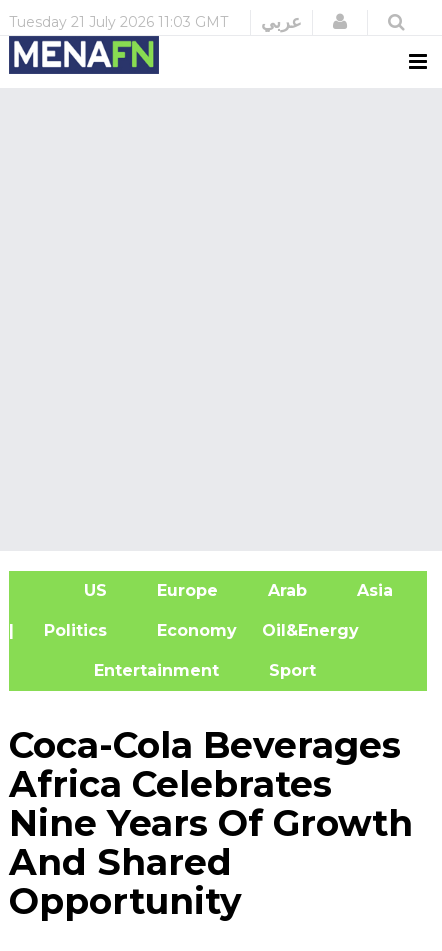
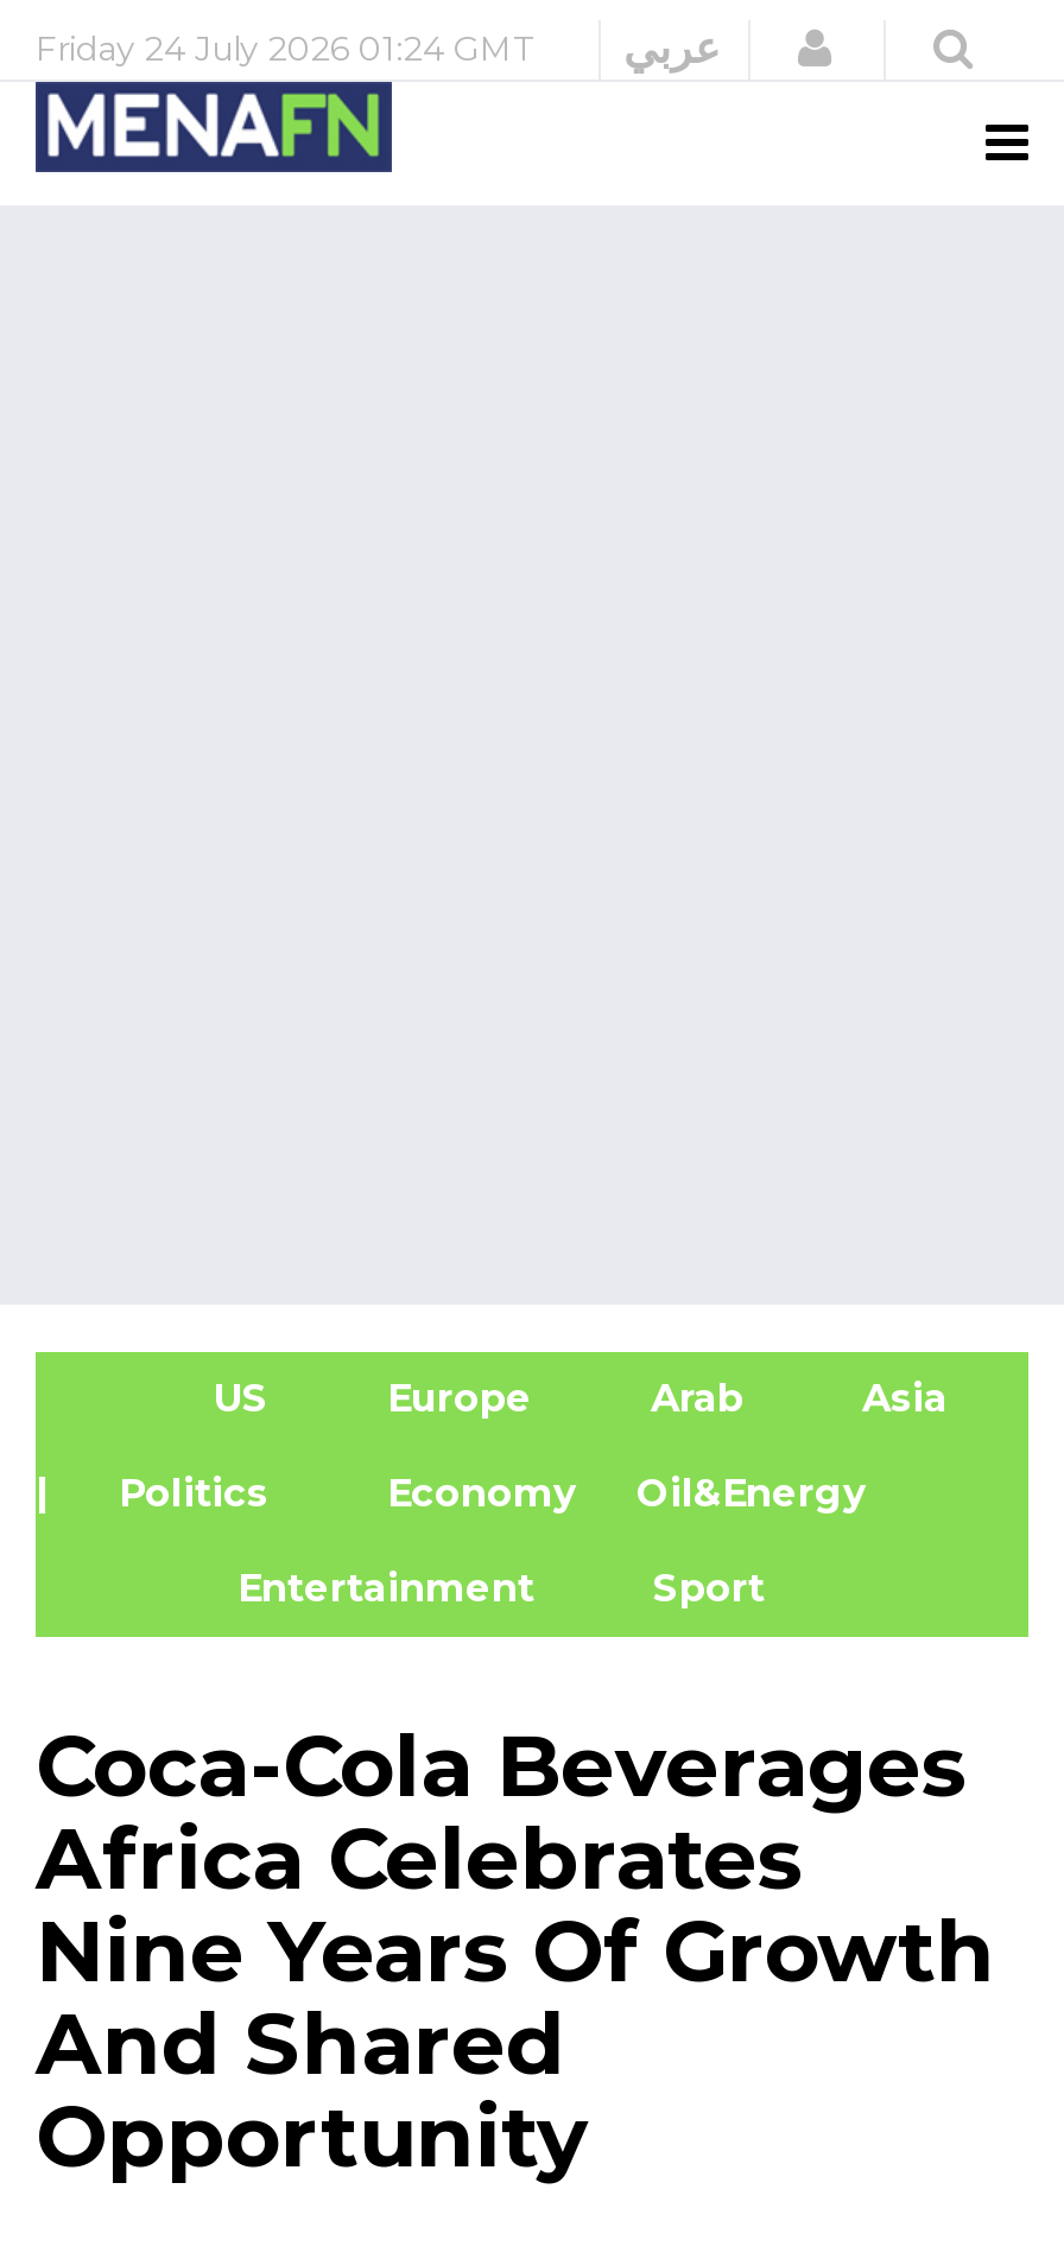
- Tuesday 21 July 2026 11:03 GMT
+ Friday 24 July 2026 01:24 GMT
